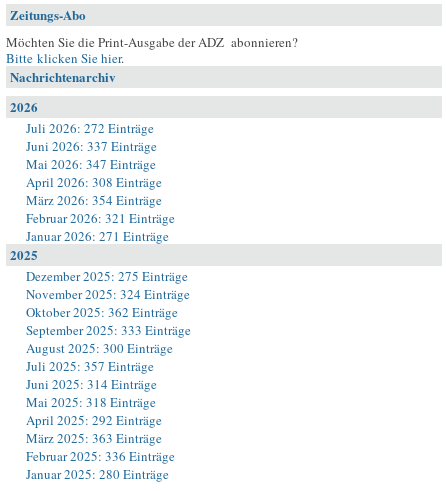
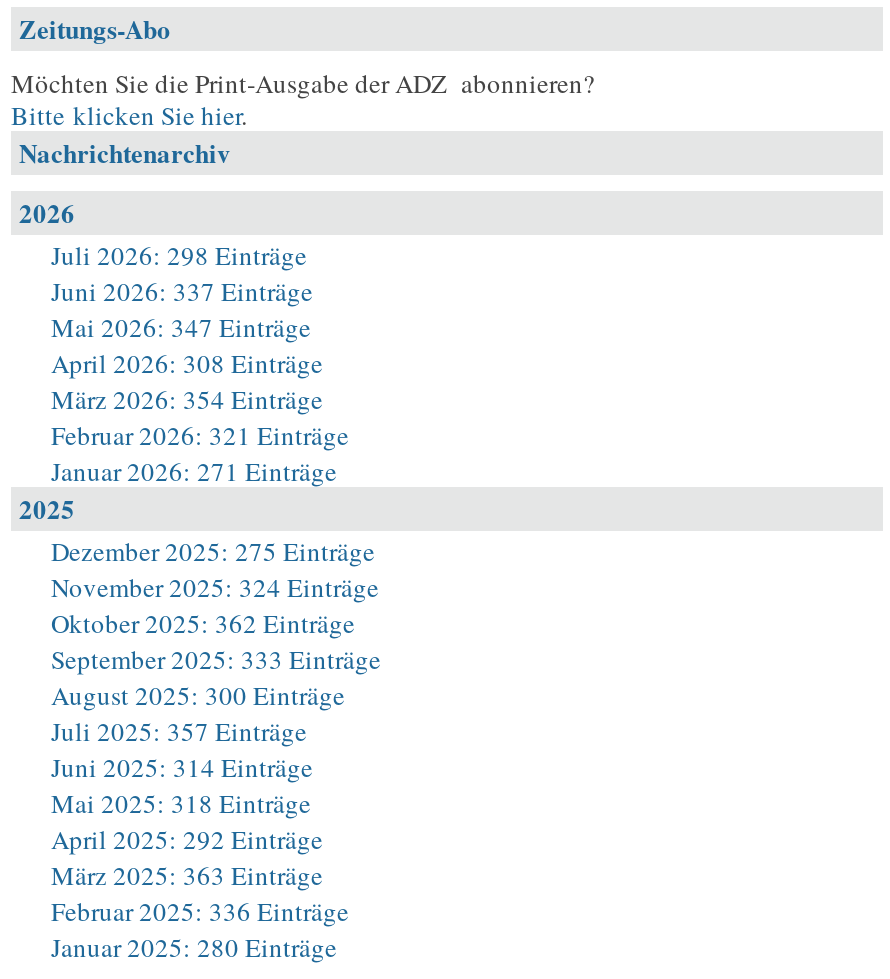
- Juli 2026: 272 Einträge
+ Juli 2026: 298 Einträge
